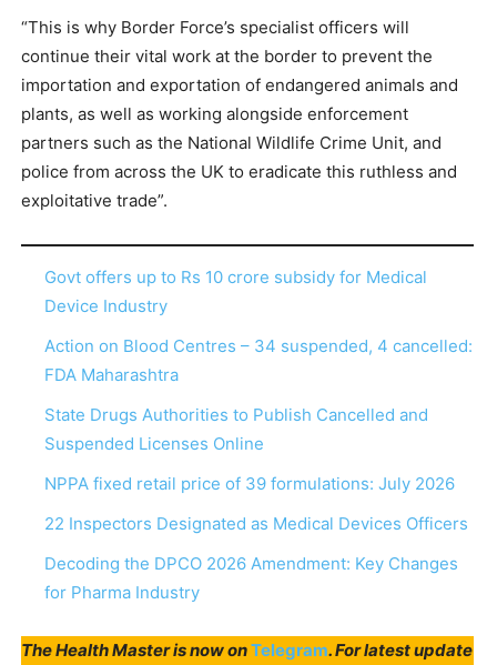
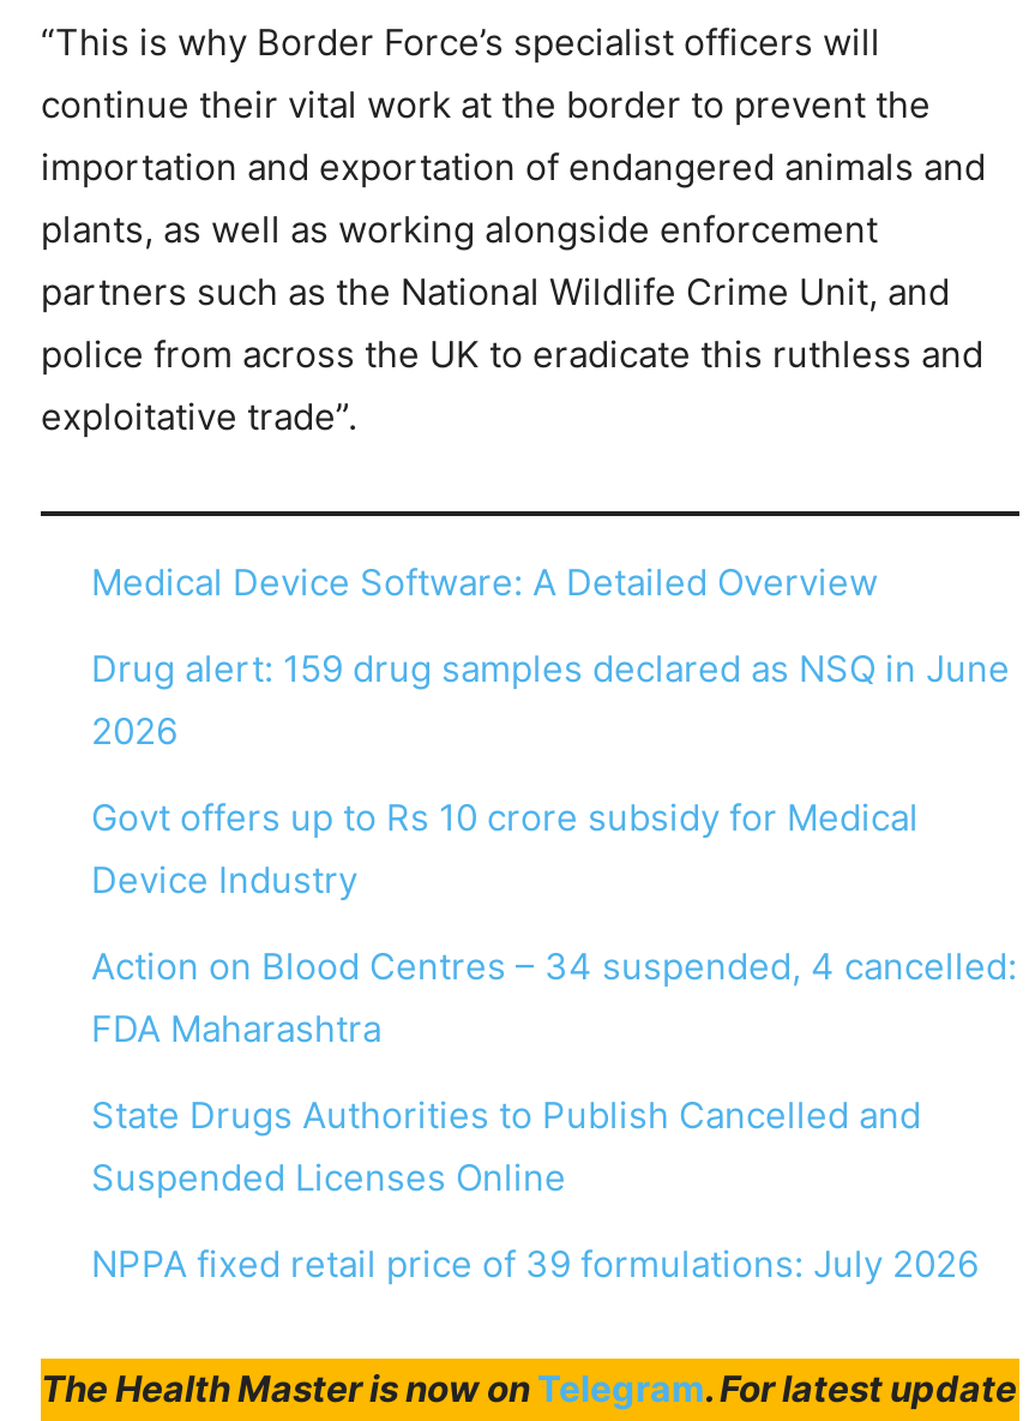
+ Medical Device Software: A Detailed Overview
+ Drug alert: 159 drug samples declared as NSQ in June
+ 2026

moved down: Govt offers up to Rs 10 crore subsidy for Medical | Device Industry | Action on Blood Centres – 34 suspended, 4 cancelled: | FDA Maharashtra | State Drugs Authorities to Publish Cancelled and | Suspended Licenses Online | NPPA fixed retail price of 39 formulations: July 2026

- 22 Inspectors Designated as Medical Devices Officers
- Decoding the DPCO 2026 Amendment: Key Changes
- for Pharma Industry
